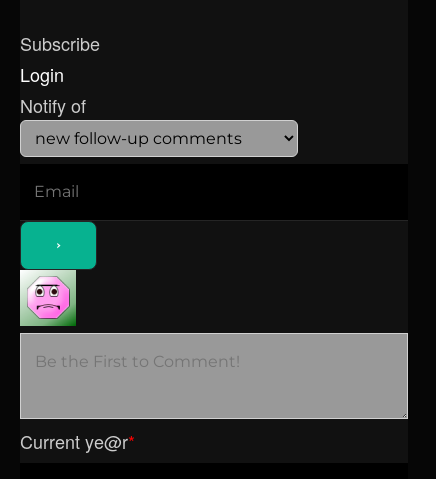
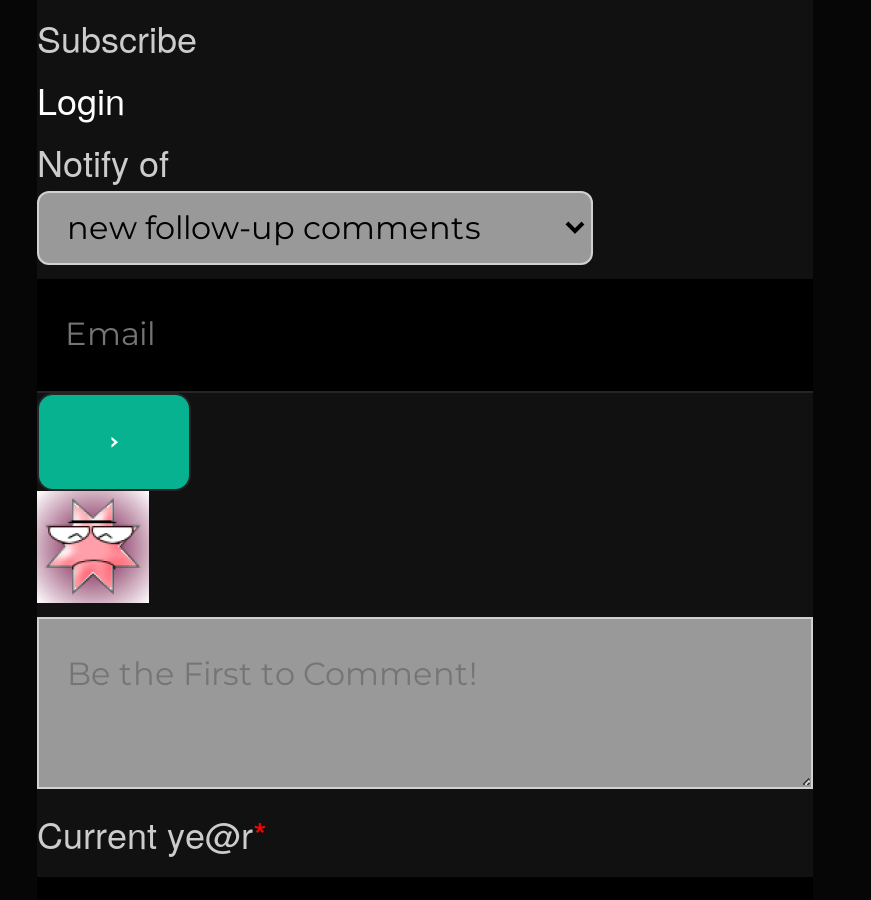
- [image]
+ [image]
